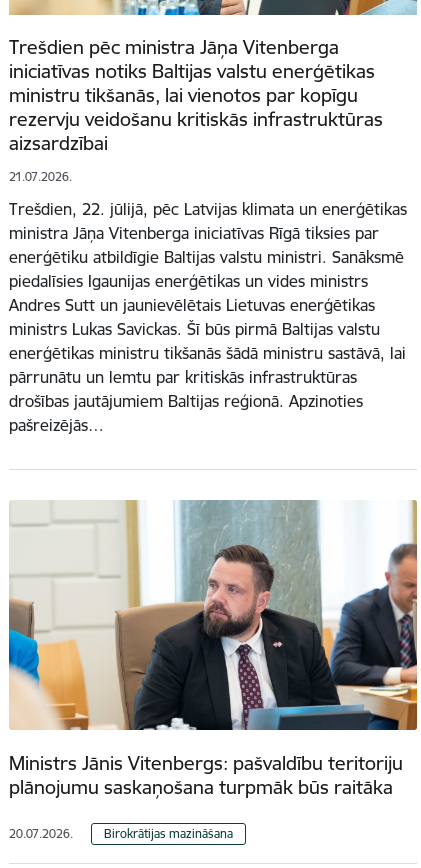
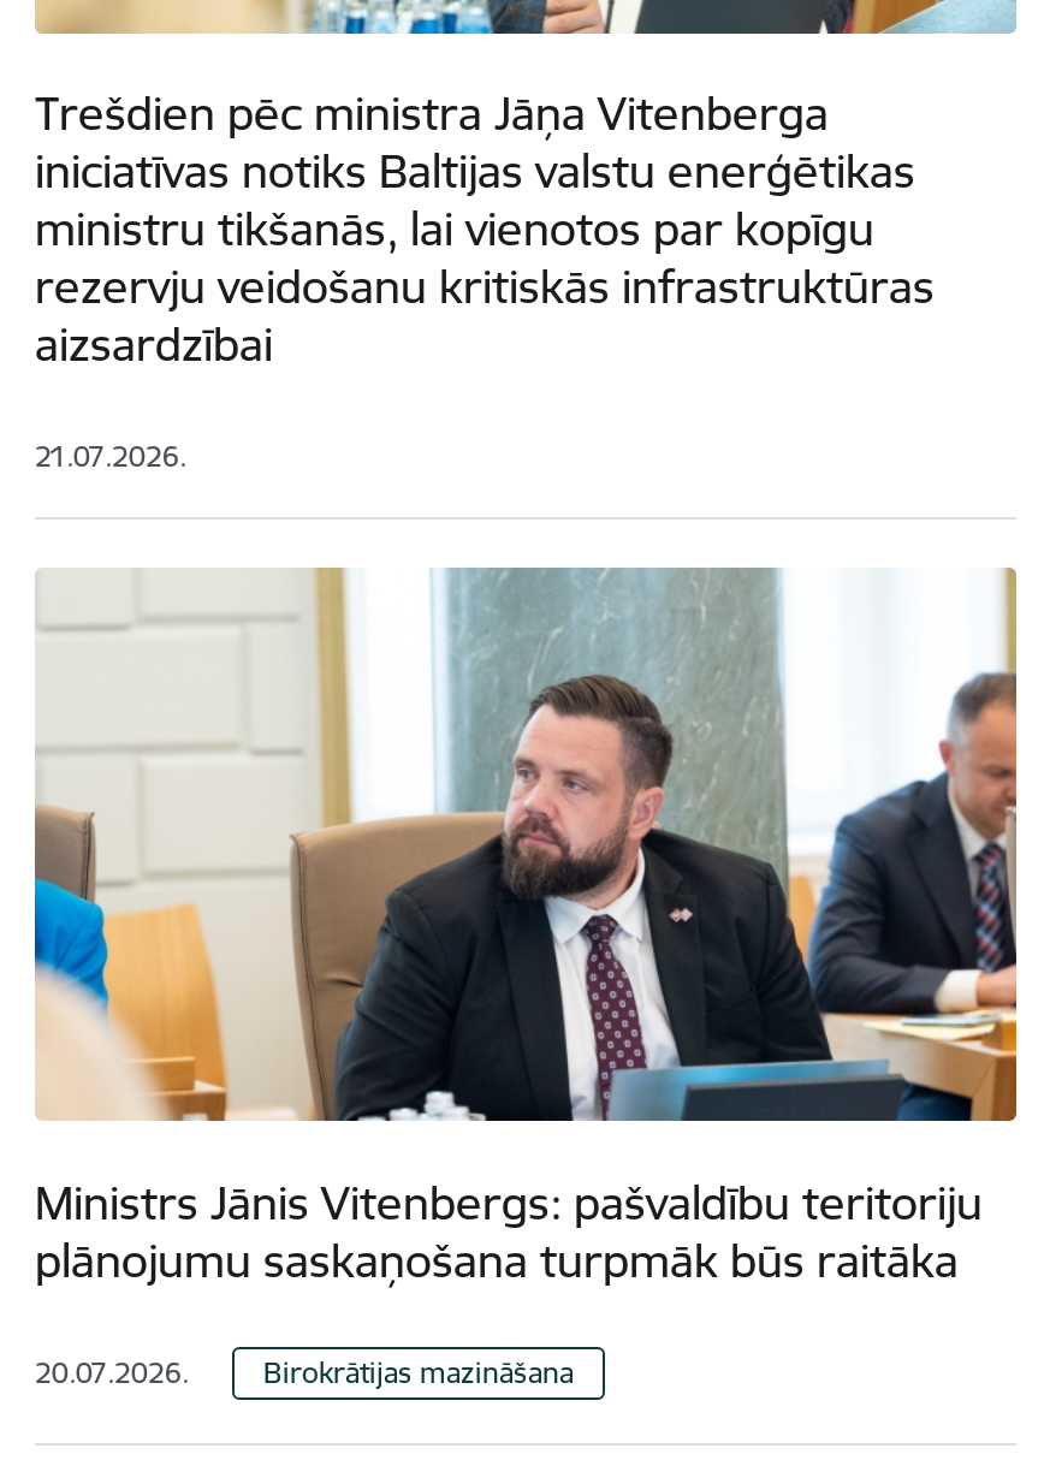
- Trešdien, 22. jūlijā, pēc Latvijas klimata un enerģētikas
- ministra Jāņa Vitenberga iniciatīvas Rīgā tiksies par
- enerģētiku atbildīgie Baltijas valstu ministri. Sanāksmē
- piedalīsies Igaunijas enerģētikas un vides ministrs
- Andres Sutt un jaunievēlētais Lietuvas enerģētikas
- ministrs Lukas Savickas. Šī būs pirmā Baltijas valstu
- enerģētikas ministru tikšanās šādā ministru sastāvā, lai
- pārrunātu un lemtu par kritiskās infrastruktūras
- drošības jautājumiem Baltijas reģionā. Apzinoties
- pašreizējās…
